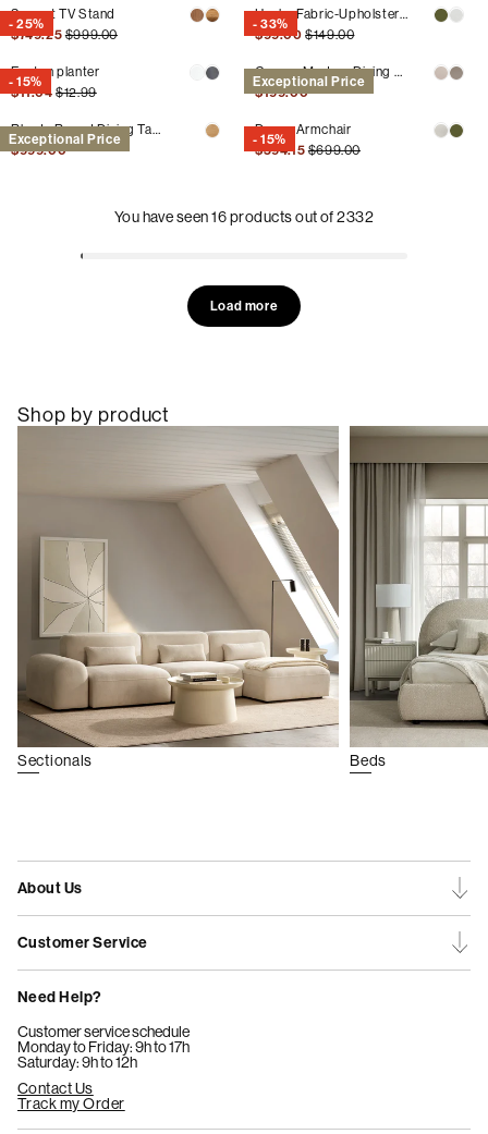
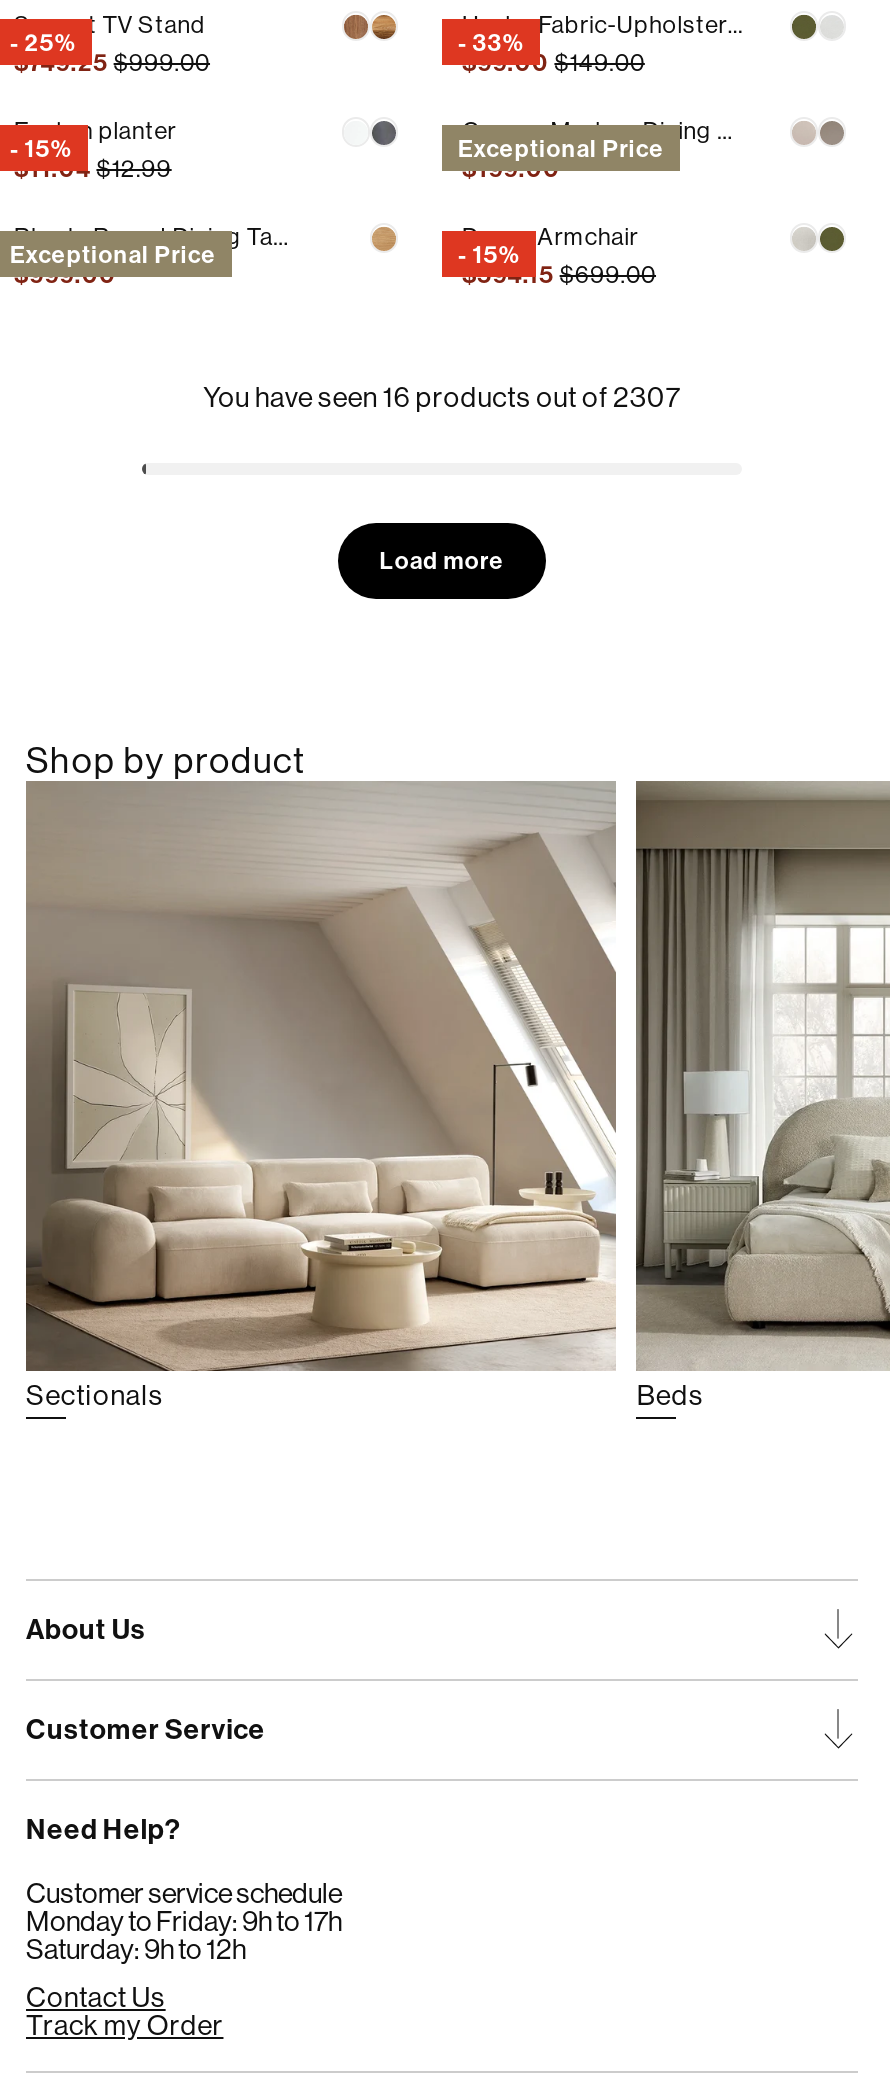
- You have seen 16 products out of 2332
+ You have seen 16 products out of 2307
